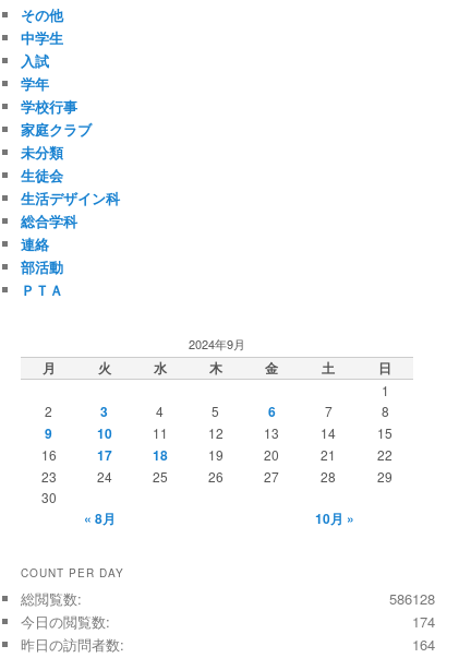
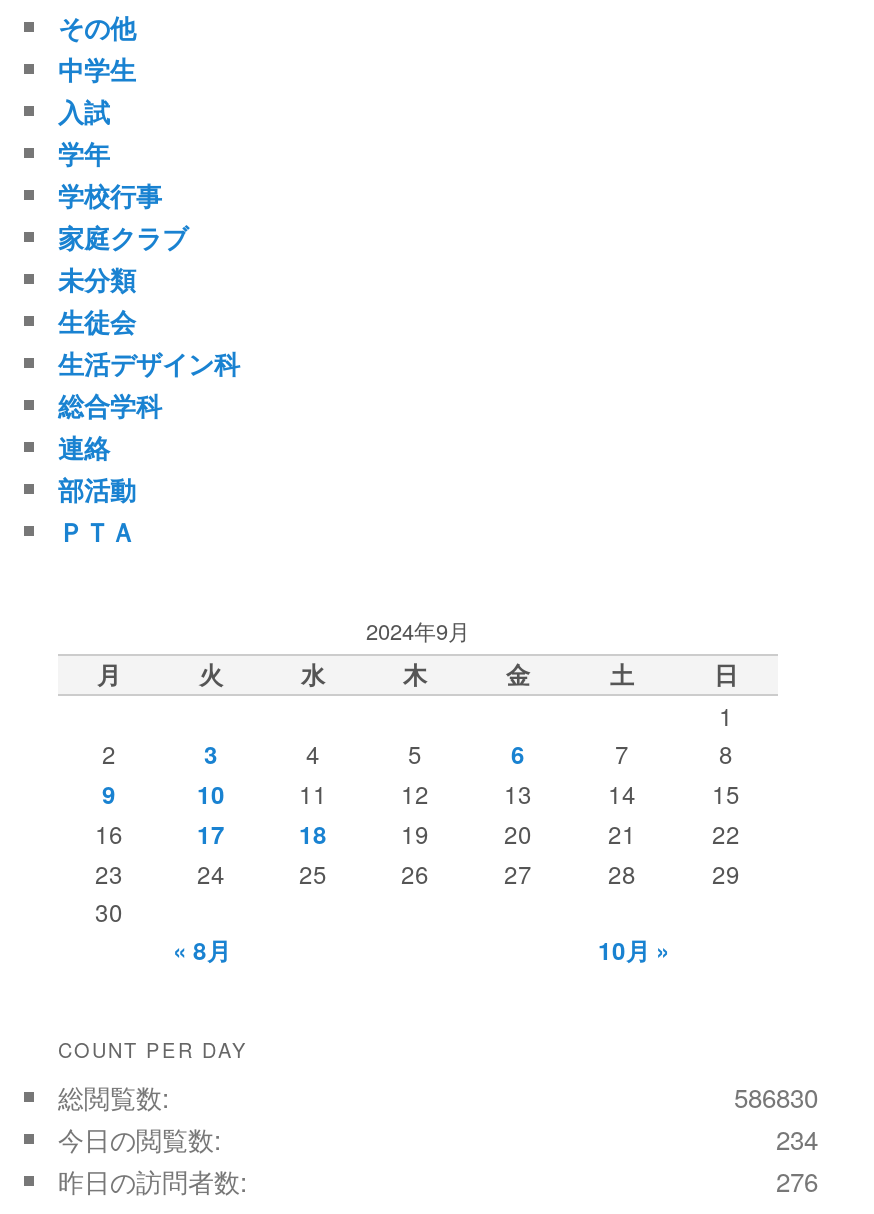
- 586128
+ 586830

- 174
+ 234

- 164
+ 276
